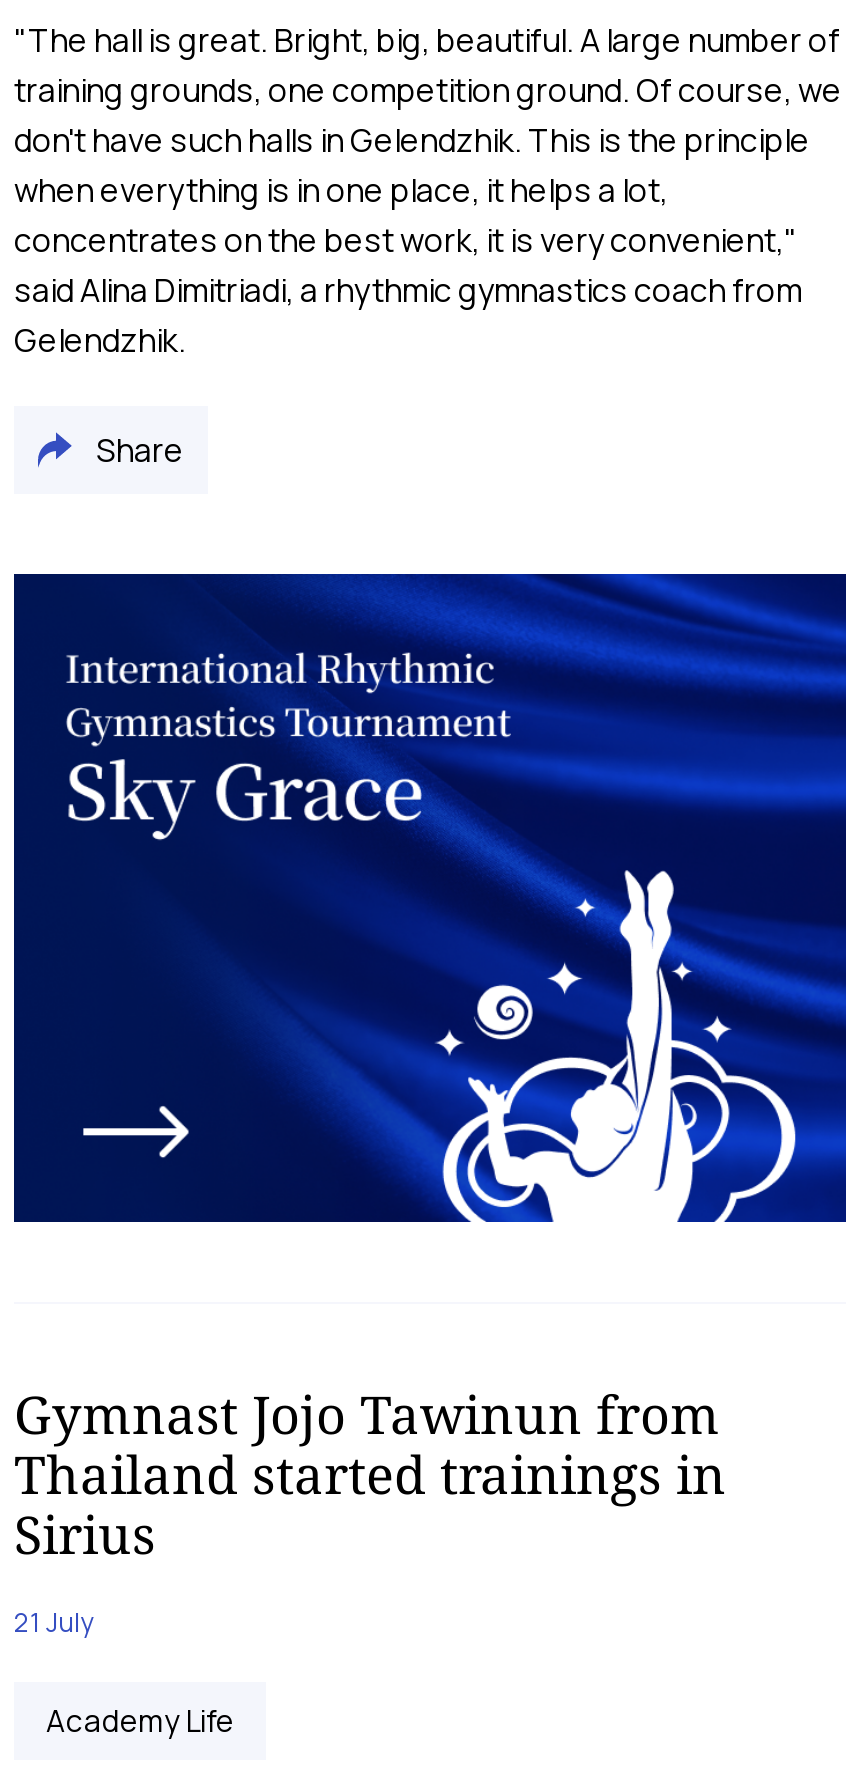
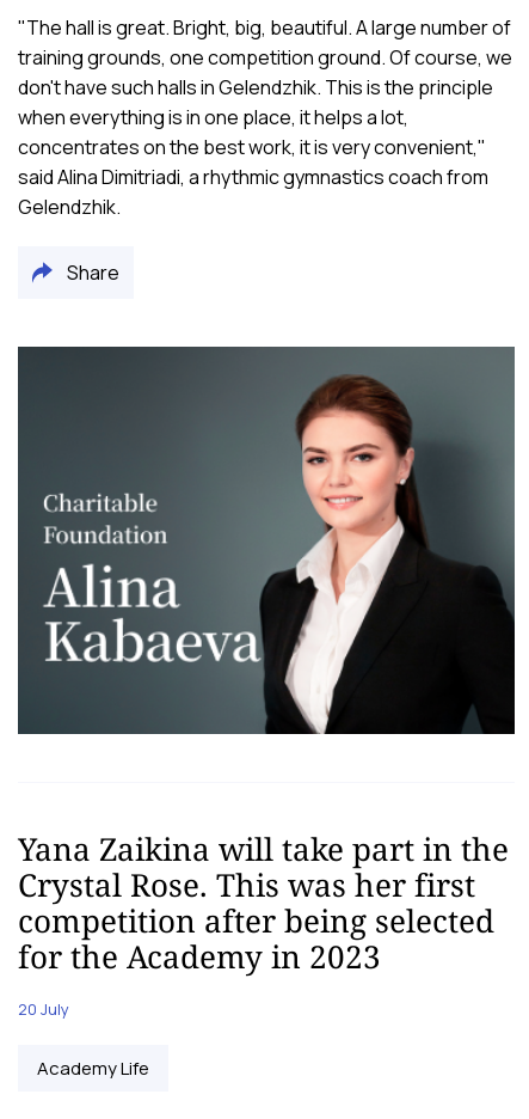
- [image]
+ [image]

- Gymnast Jojo Tawinun from
- Thailand started trainings in
- Sirius
+ Yana Zaikina will take part in the
+ Crystal Rose. This was her first
+ competition after being selected
+ for the Academy in 2023

- 21 July
+ 20 July
